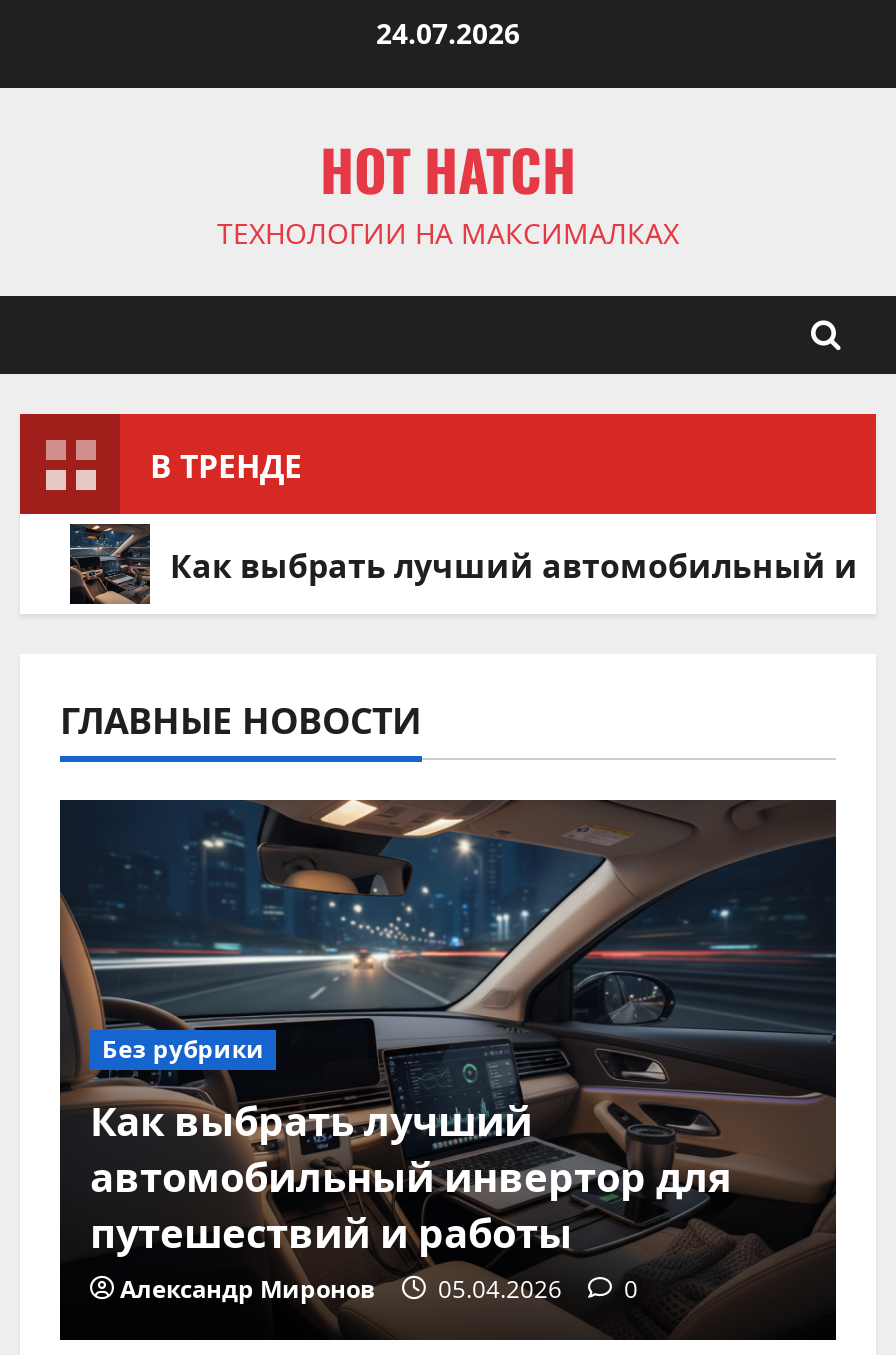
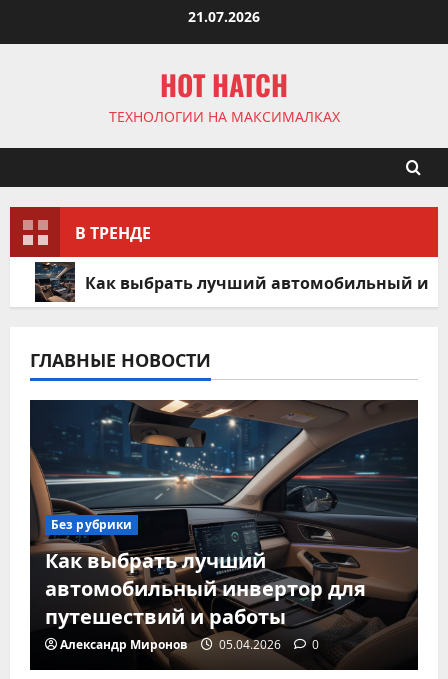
- 24.07.2026
+ 21.07.2026
